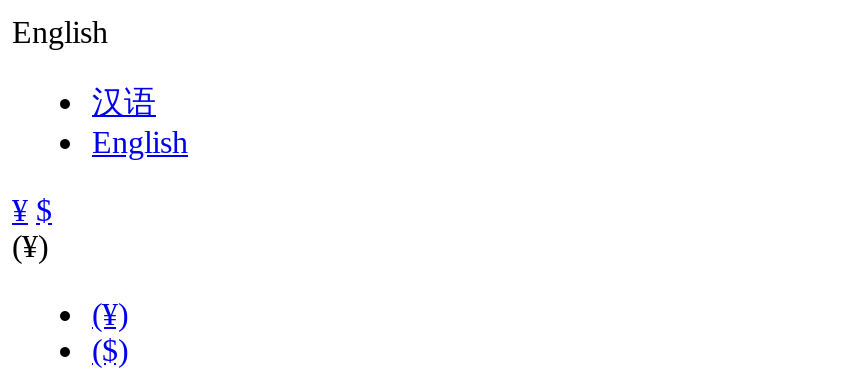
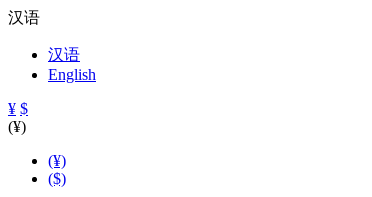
- English
+ 汉语
